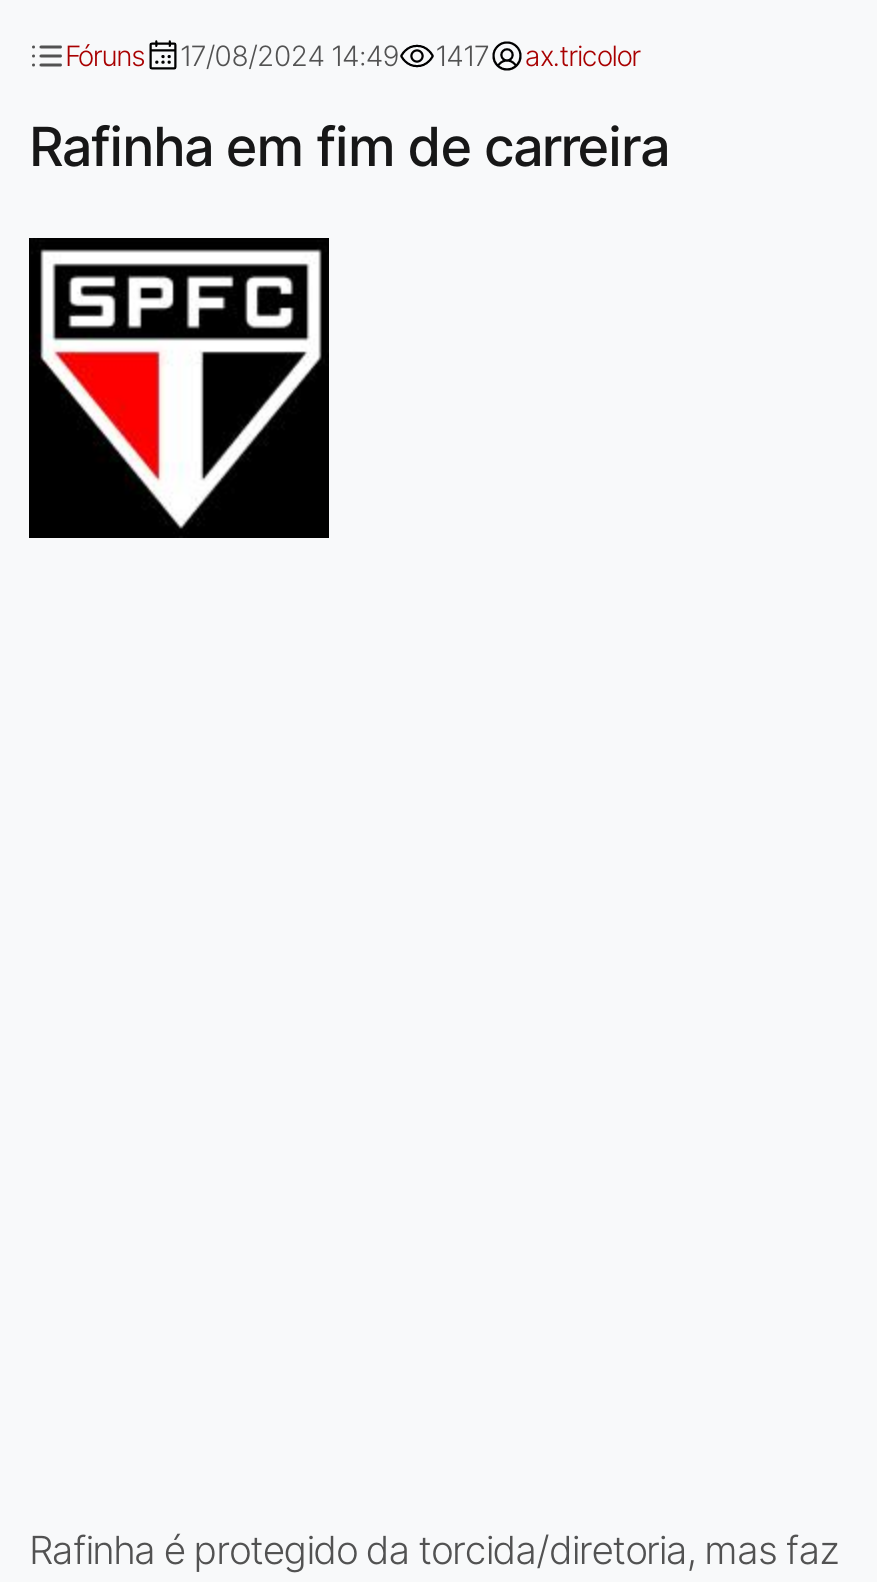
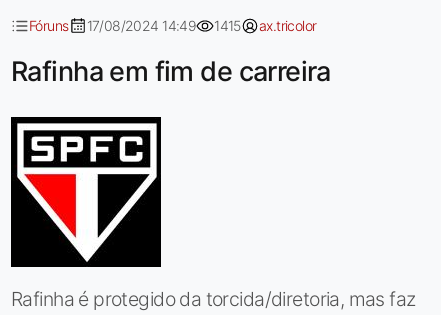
- Fóruns 17/08/2024 14:49 1417 ax.tricolor
+ Fóruns 17/08/2024 14:49 1415 ax.tricolor
